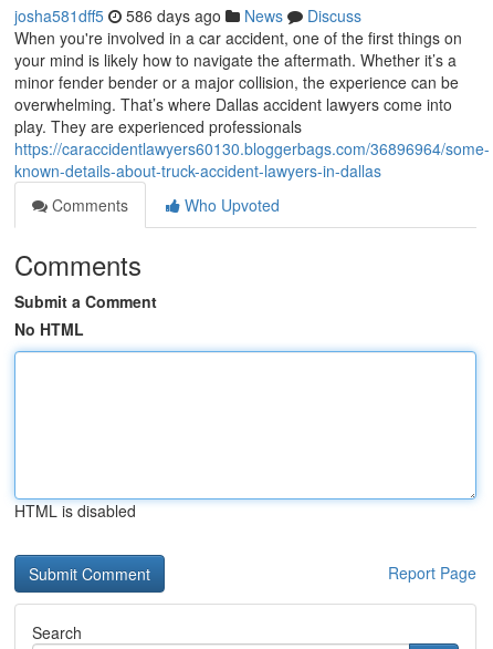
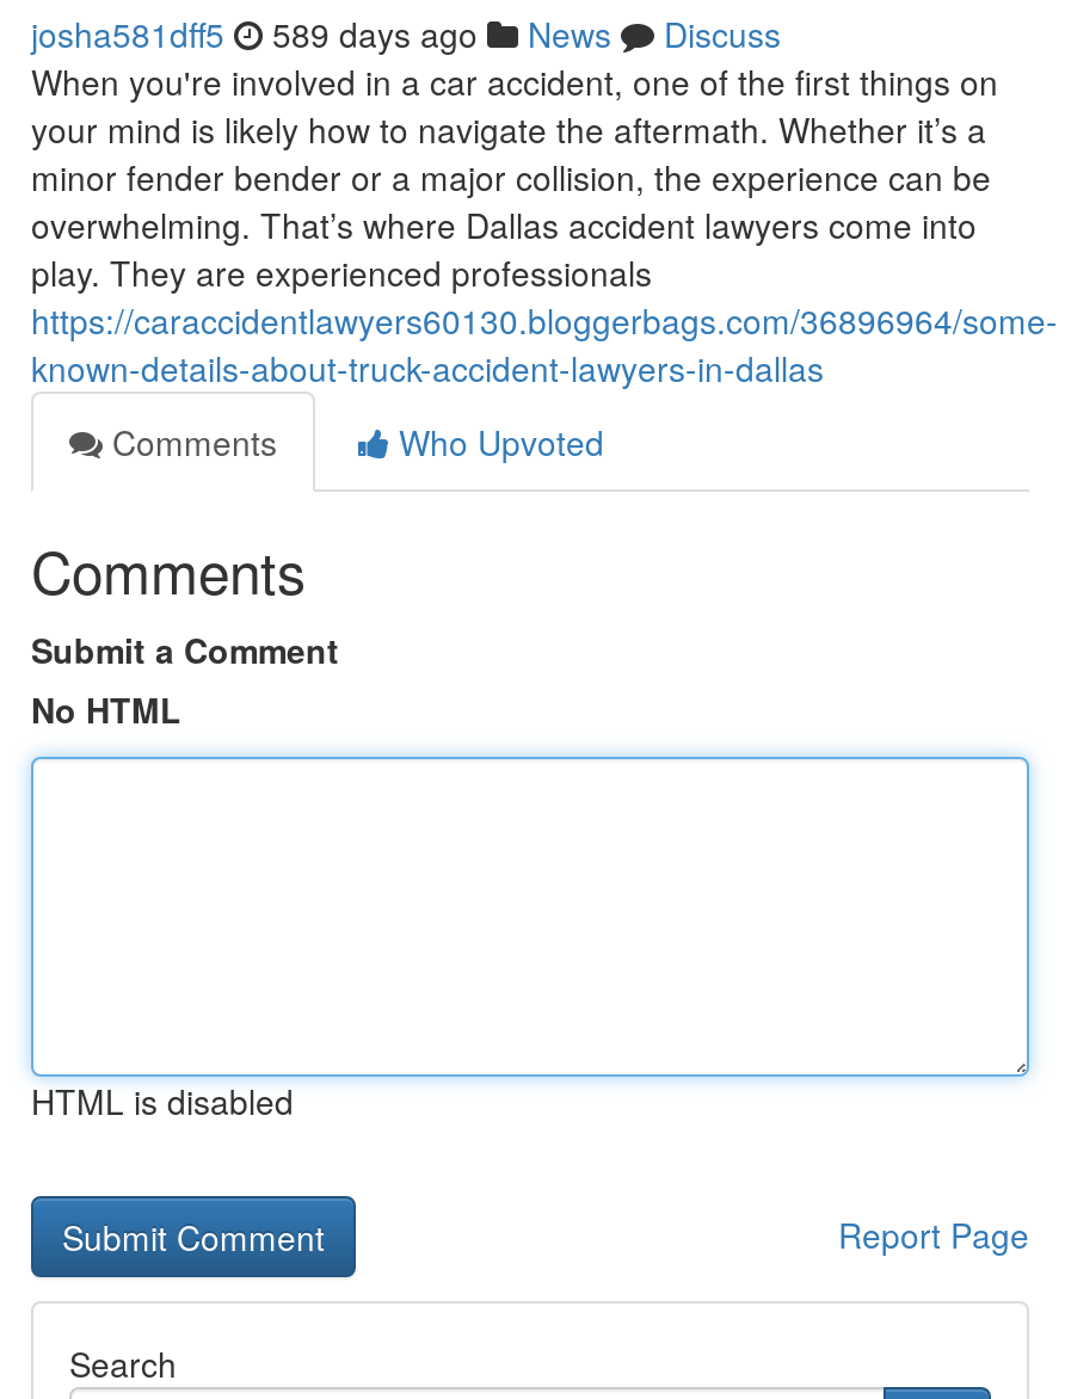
- josha581dff5 586 days ago News Discuss
+ josha581dff5 589 days ago News Discuss
